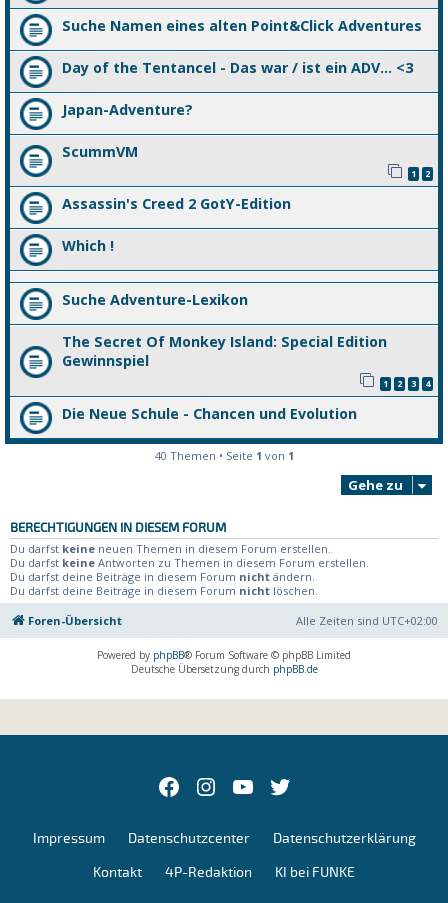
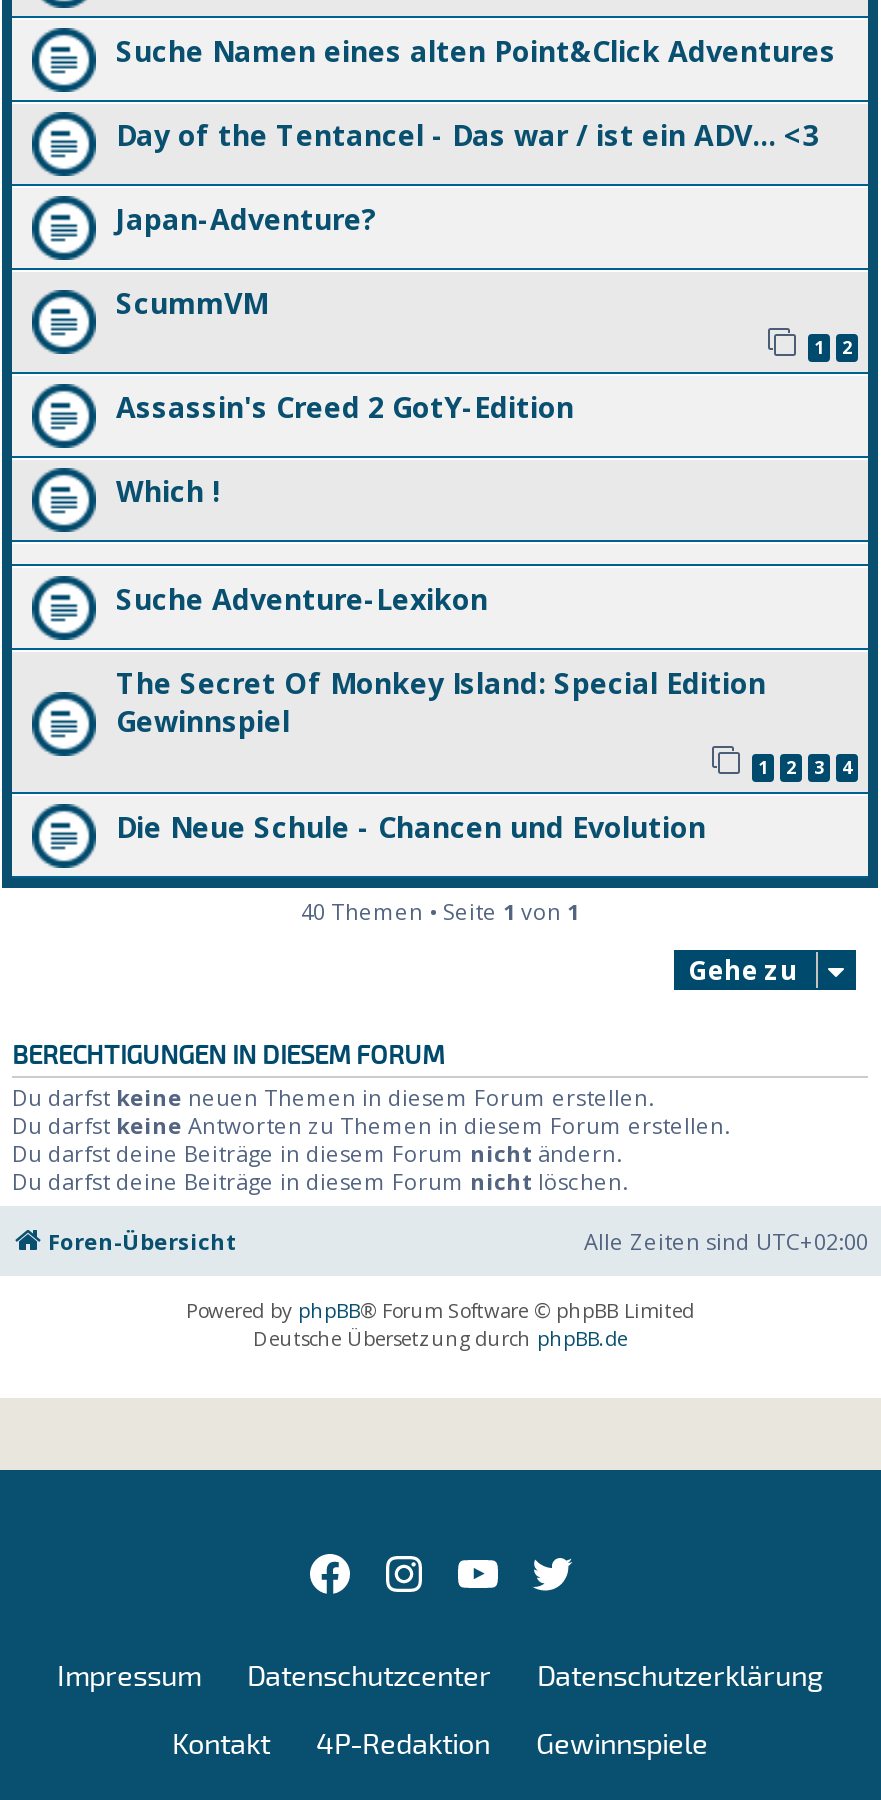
- KI bei FUNKE
+ Gewinnspiele
